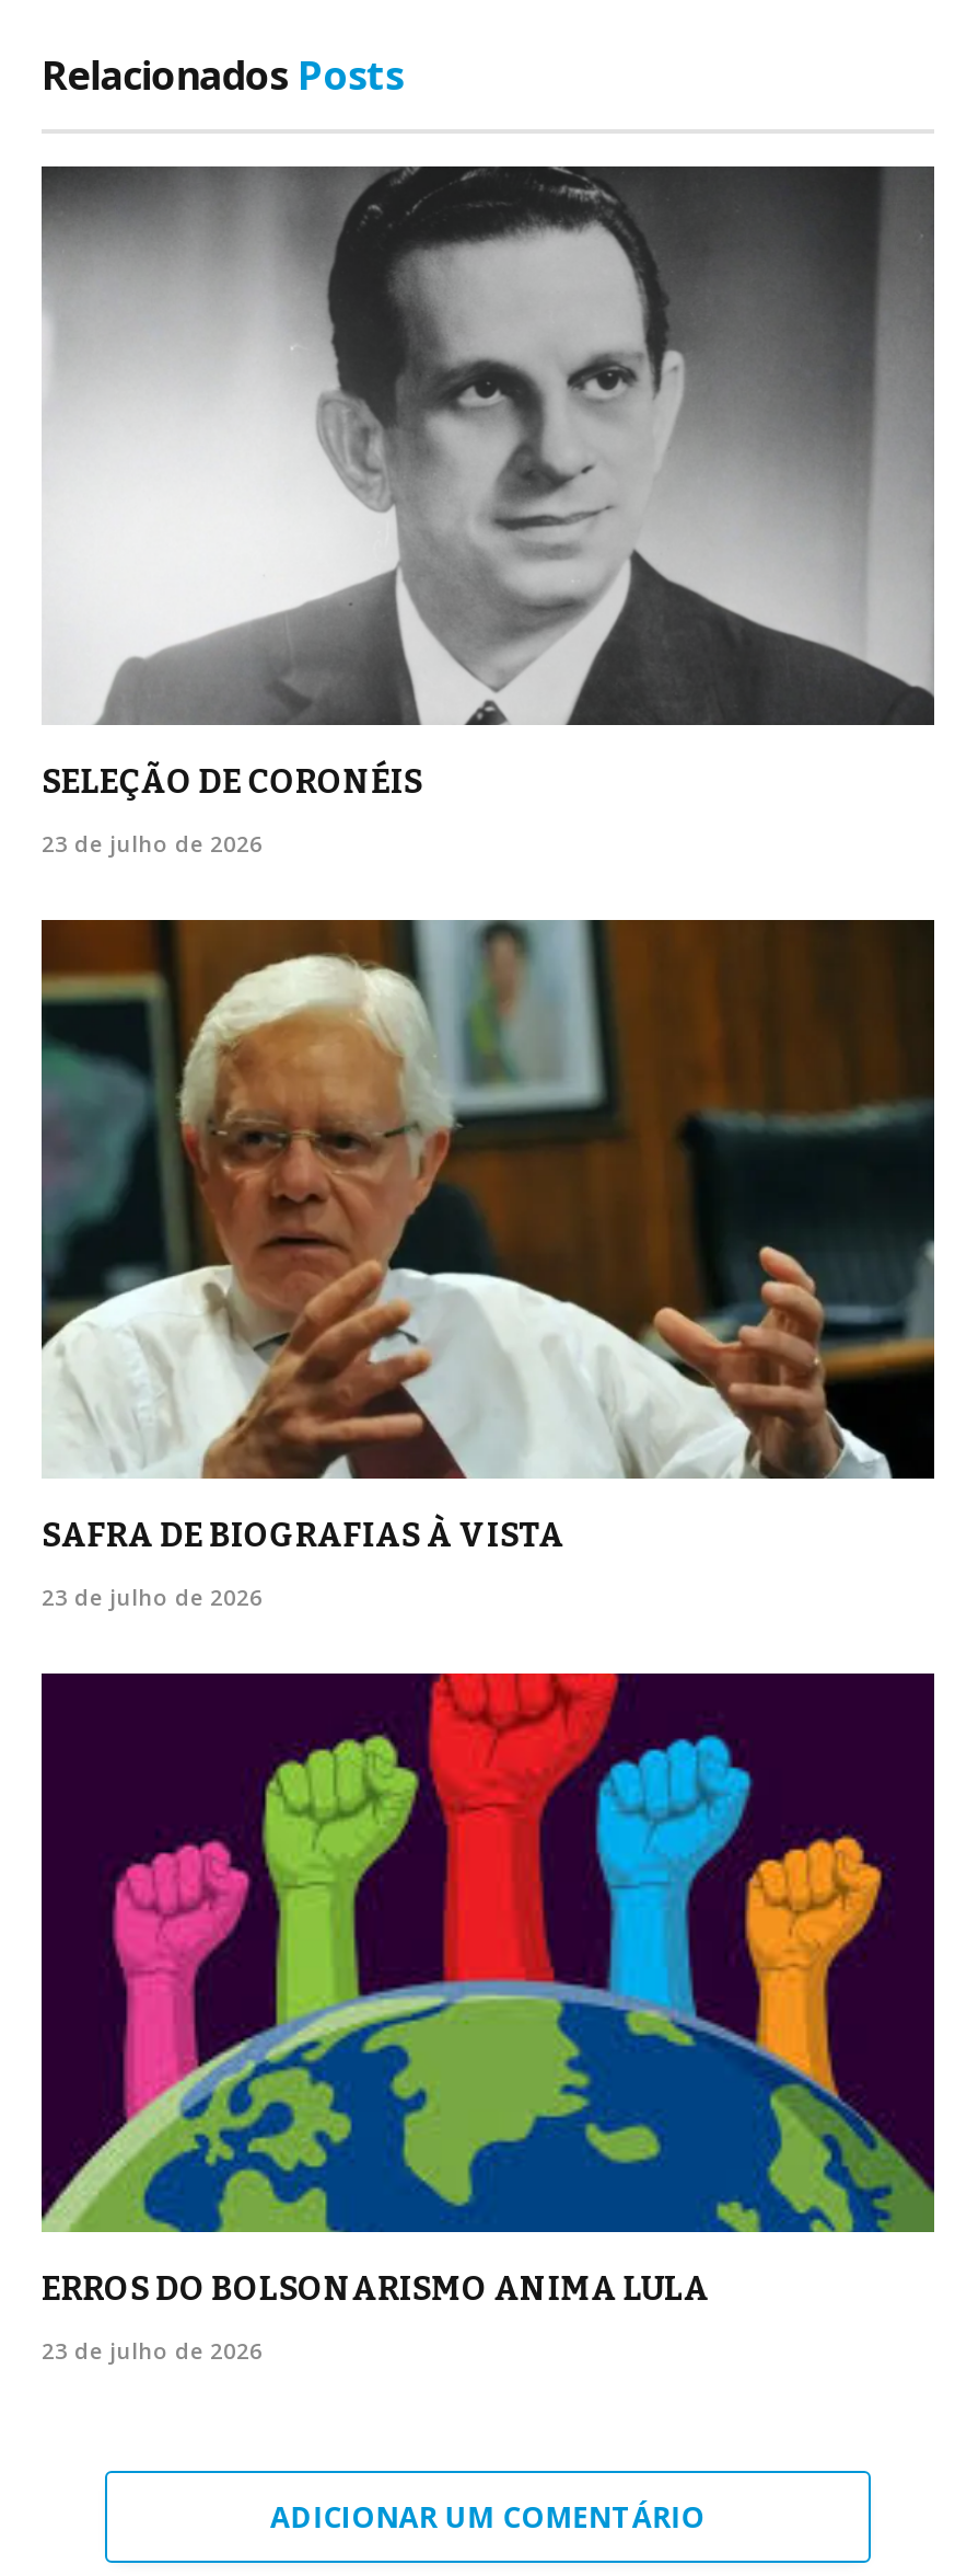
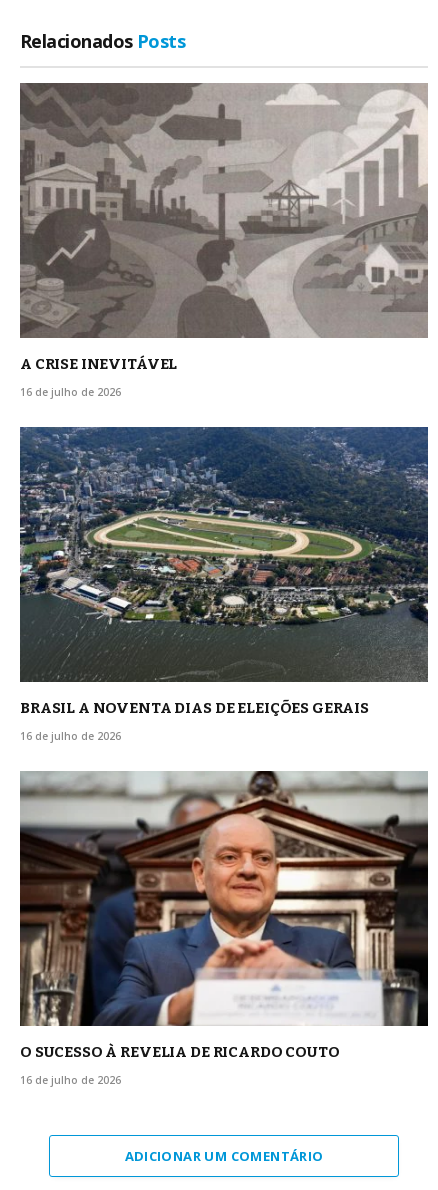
- [image]
- SELEÇÃO DE CORONÉIS
+ [image]
+ A CRISE INEVITÁVEL

- 23 de julho de 2026
+ 16 de julho de 2026

- [image]
- SAFRA DE BIOGRAFIAS À VISTA
+ [image]
+ BRASIL A NOVENTA DIAS DE ELEIÇÕES GERAIS

- 23 de julho de 2026
+ 16 de julho de 2026

- [image]
- ERROS DO BOLSONARISMO ANIMA LULA
+ [image]
+ O SUCESSO À REVELIA DE RICARDO COUTO

- 23 de julho de 2026
+ 16 de julho de 2026
